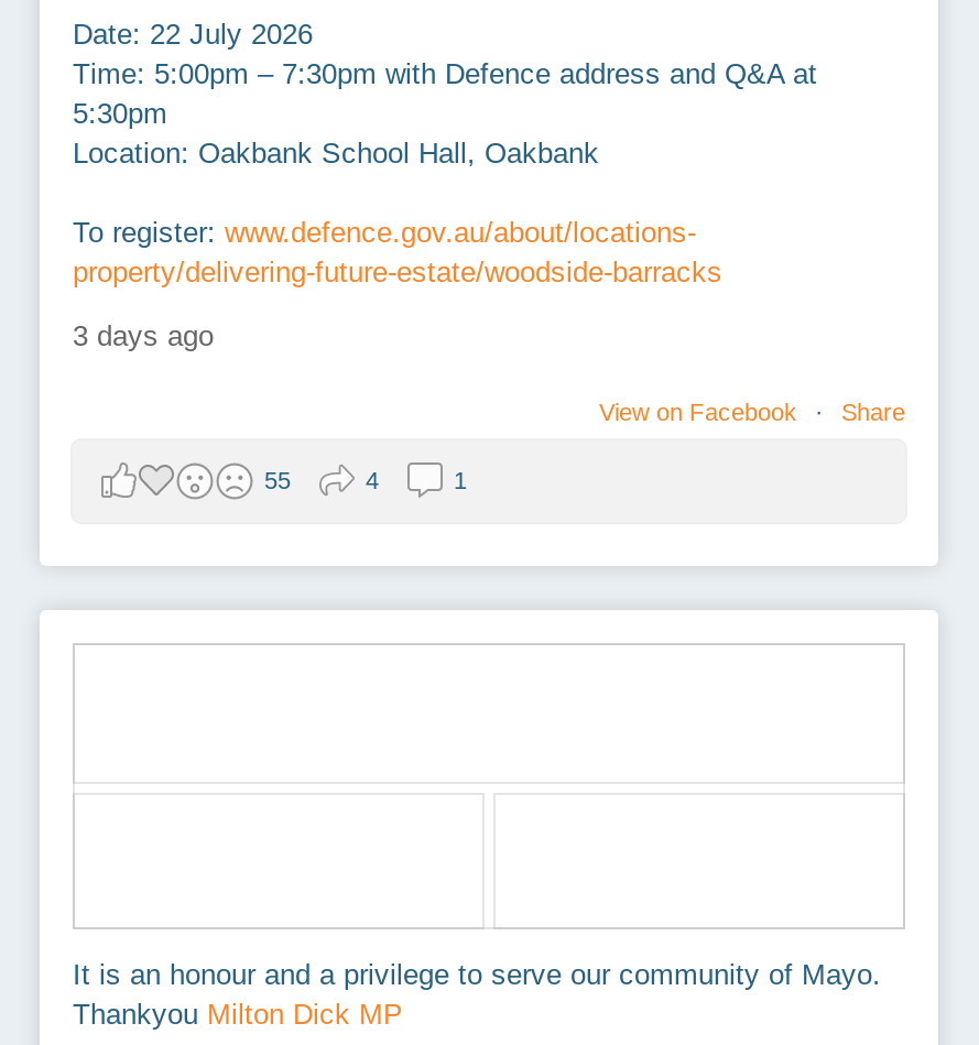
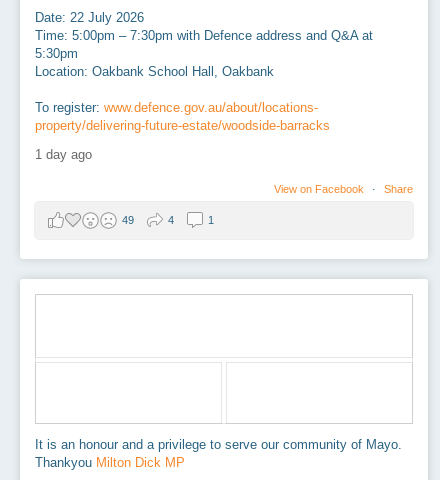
- 3 days ago
+ 1 day ago

- 55
+ 49
